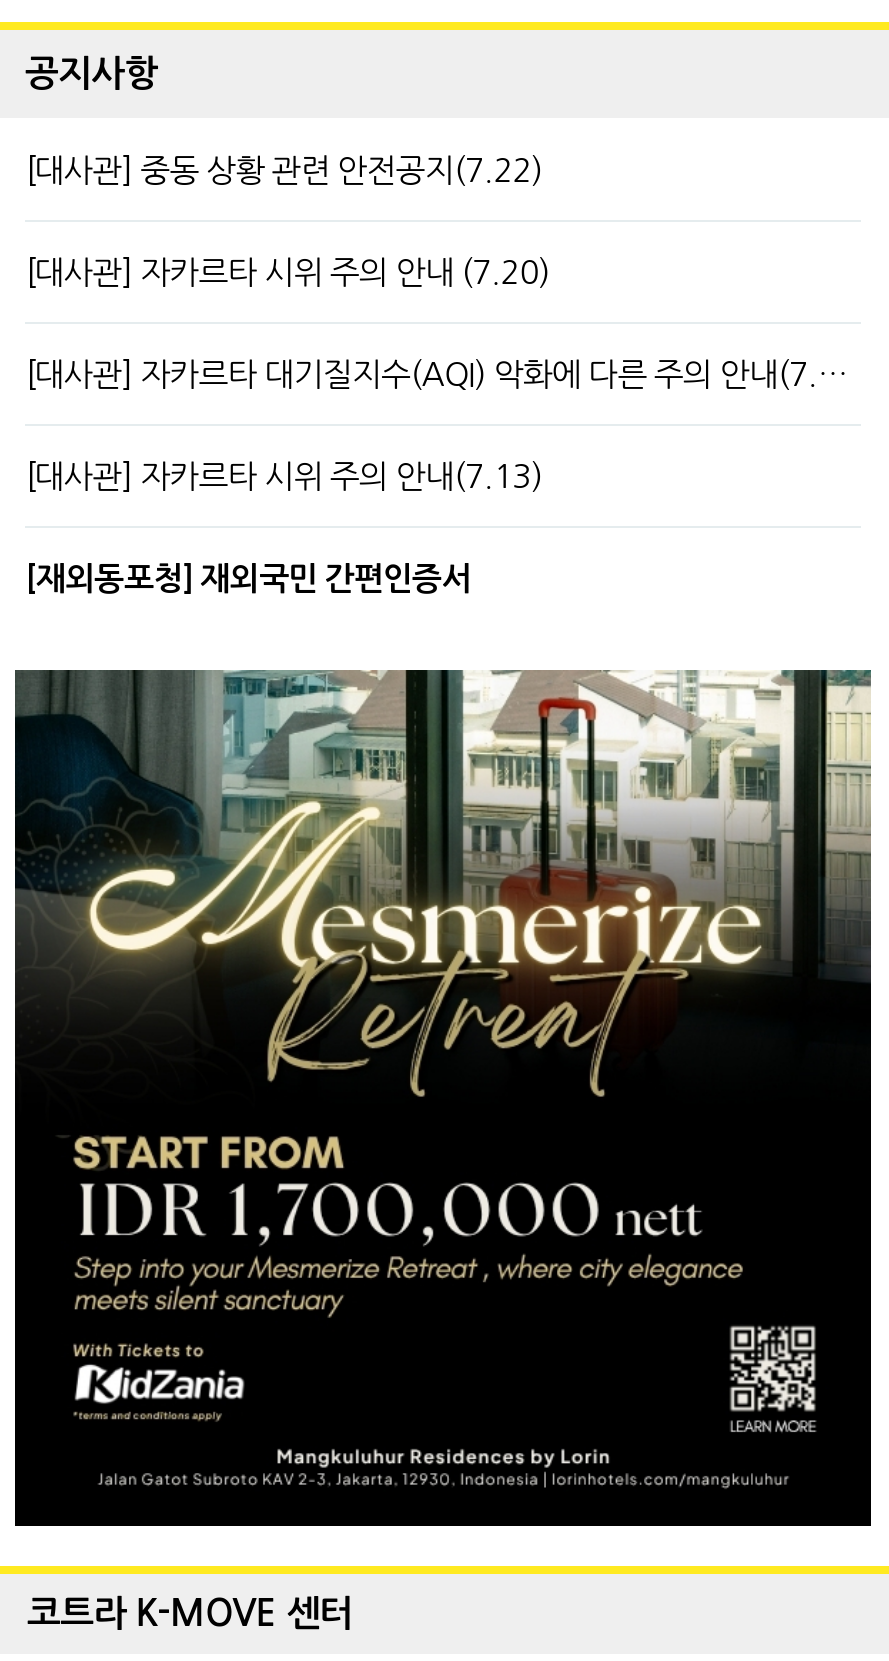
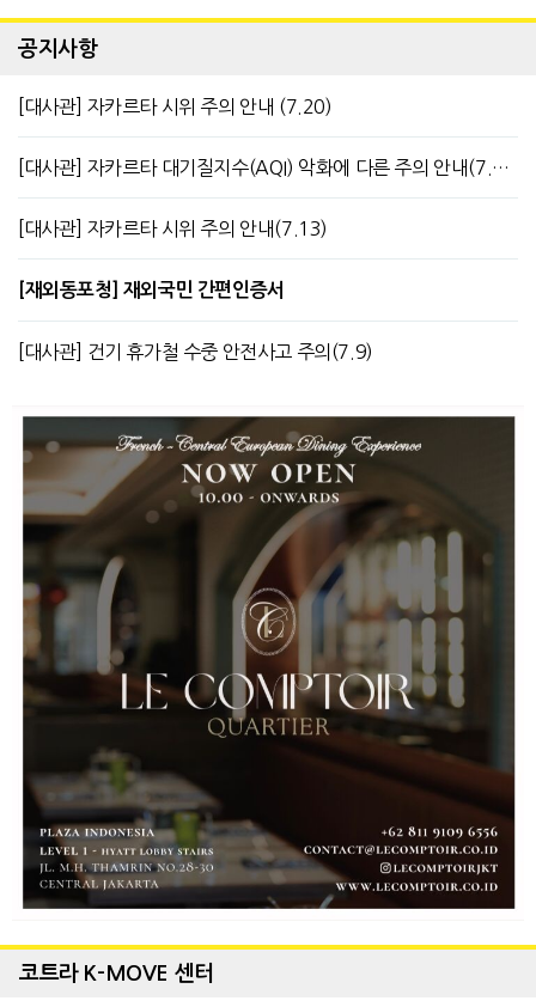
- [대사관] 중동 상황 관련 안전공지(7.22)

moved up: [대사관] 자카르타 시위 주의 안내 (7.20) | [대사관] 자카르타 시위 주의 안내(7.13) | [재외동포청] 재외국민 간편인증서

+ [대사관] 건기 휴가철 수중 안전사고 주의(7.9)

- [image]
+ [image]
